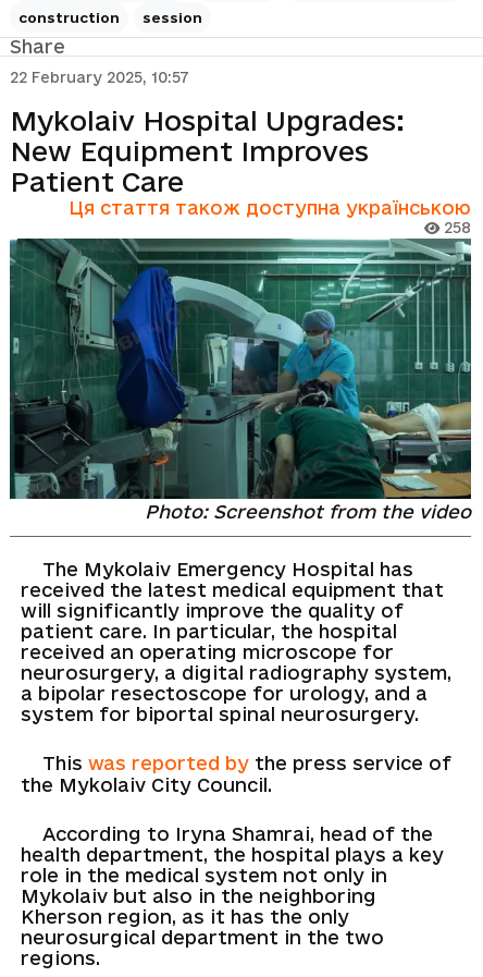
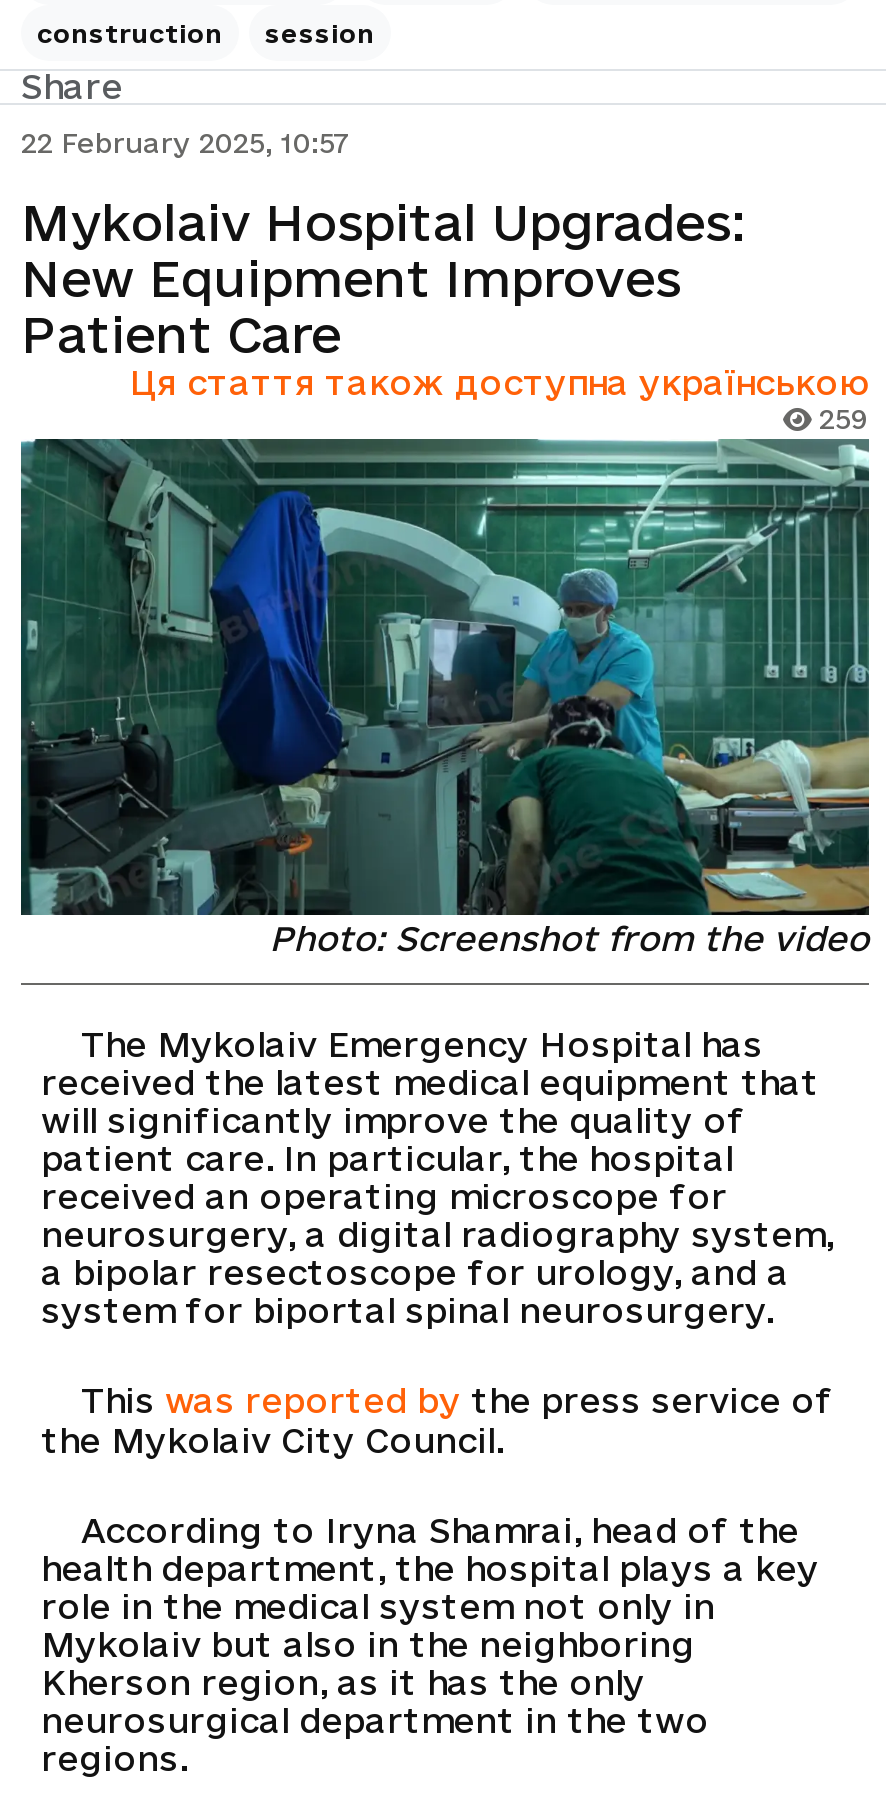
- 258
+ 259
